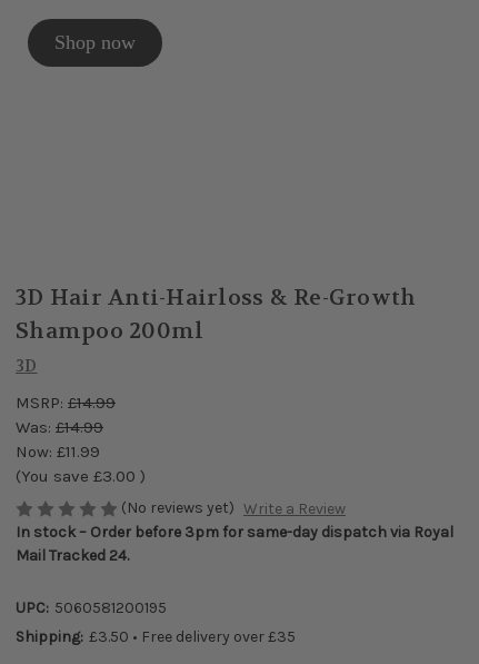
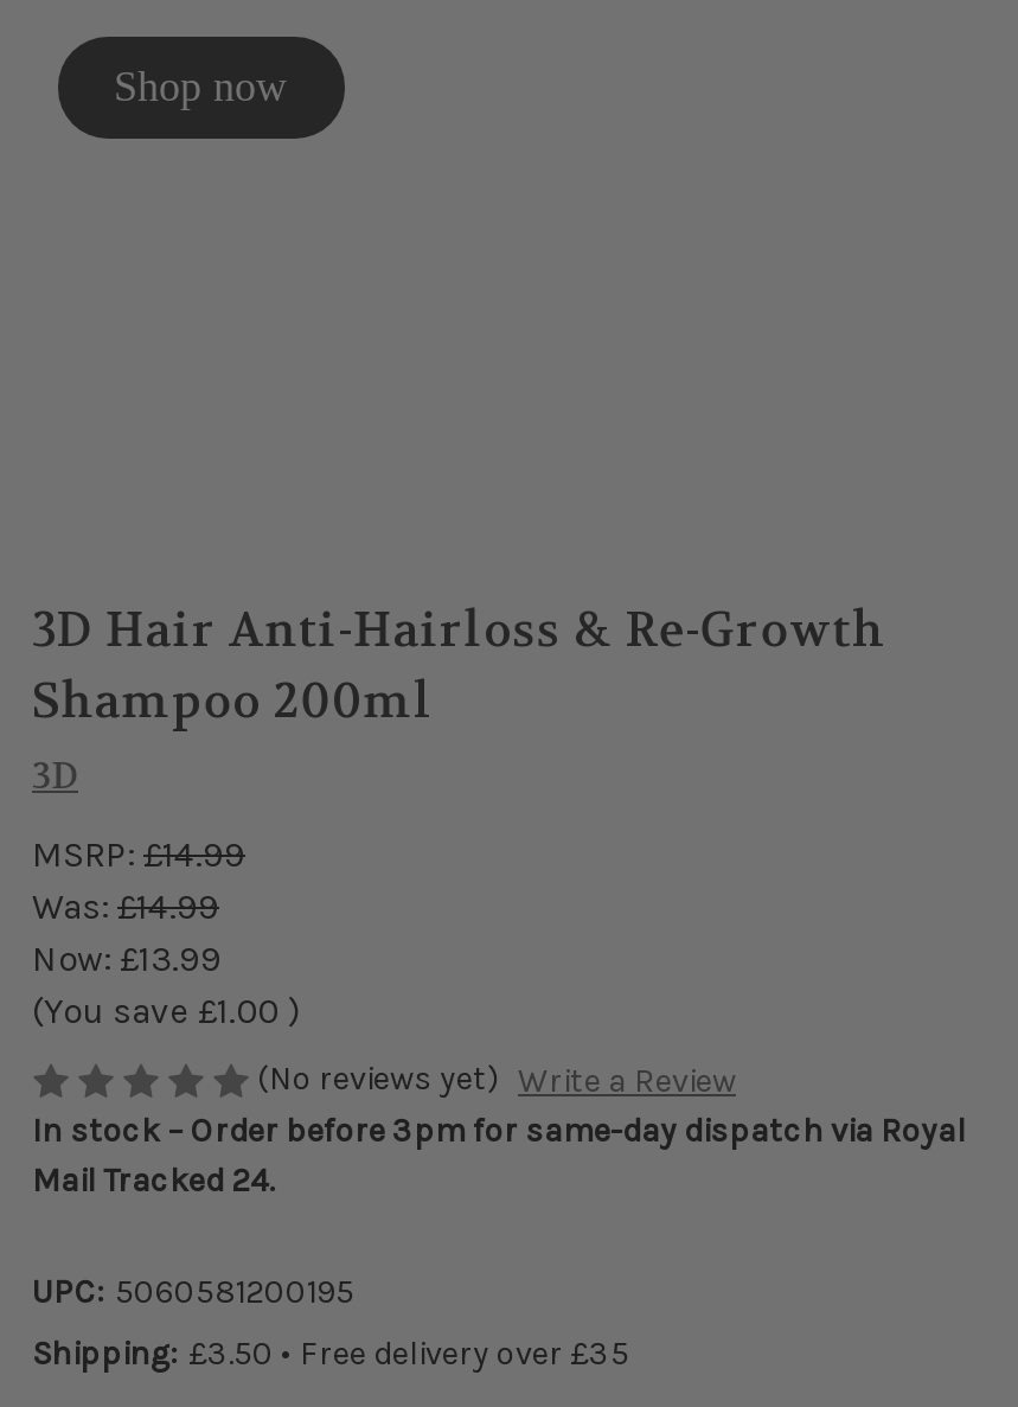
- Now: £11.99
+ Now: £13.99

- (You save £3.00)
+ (You save £1.00)
